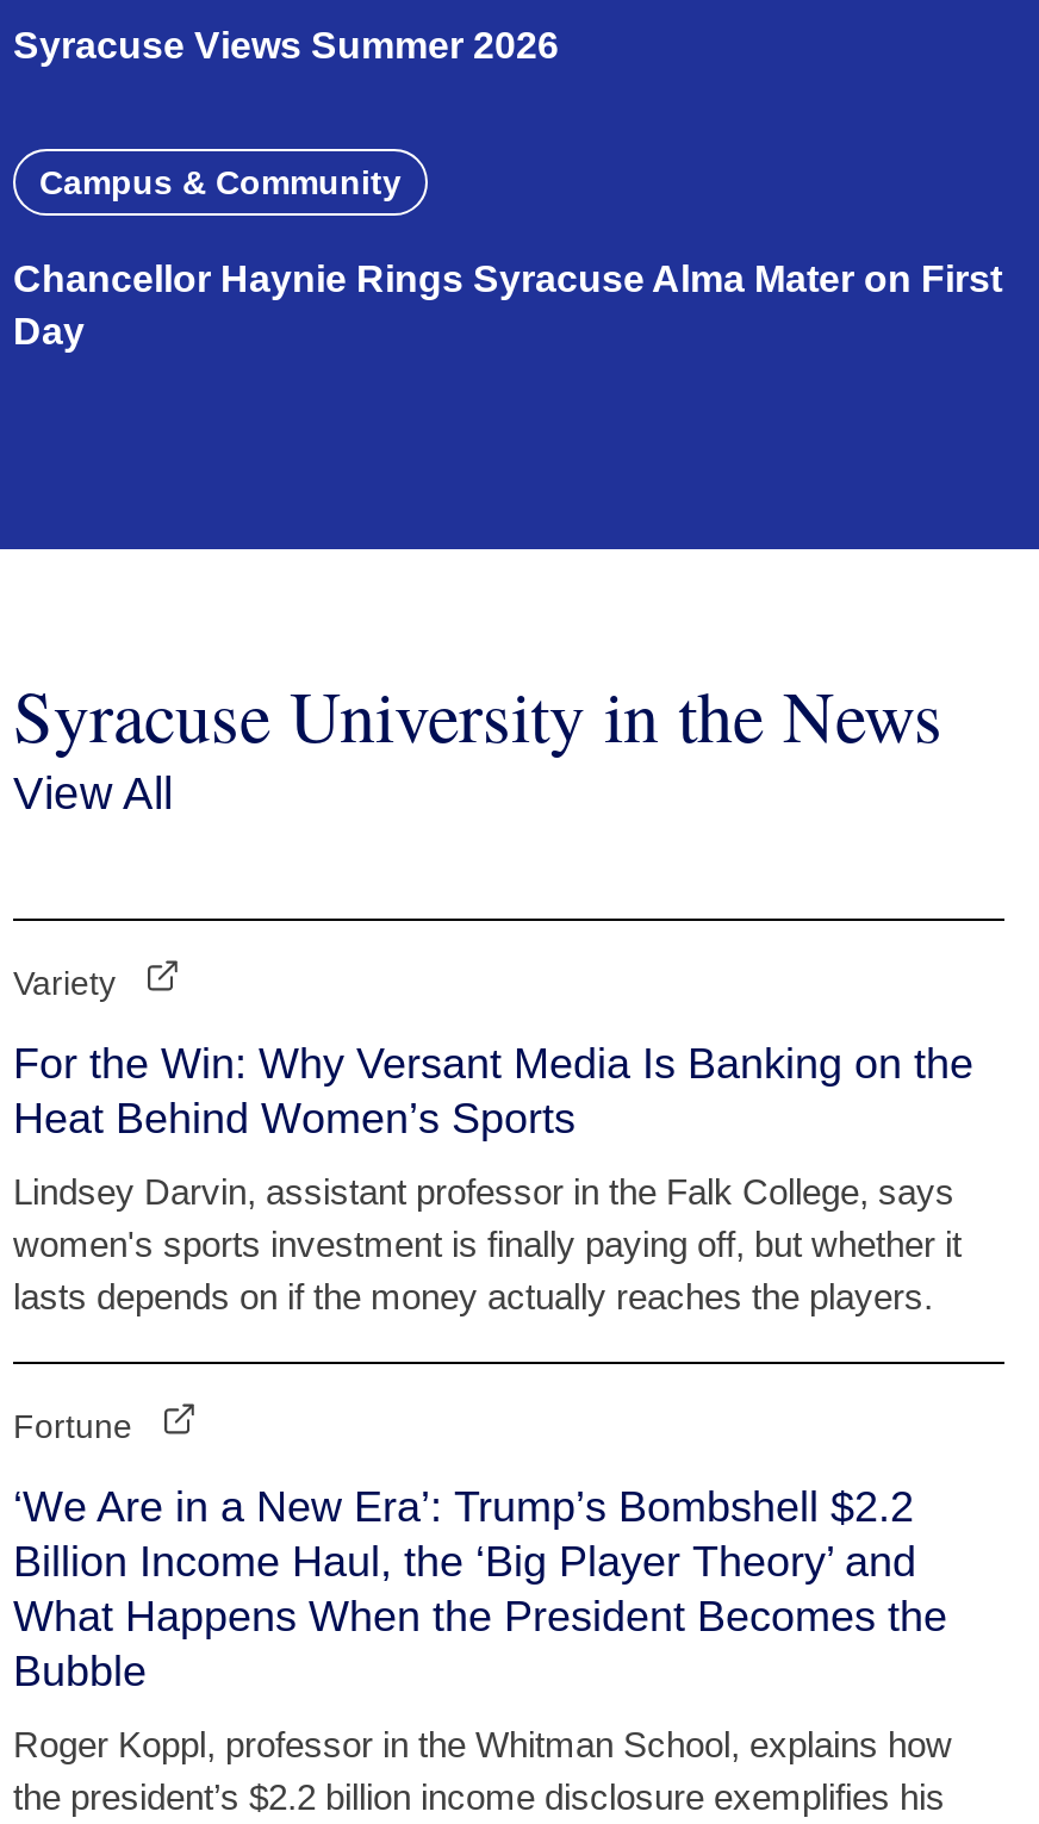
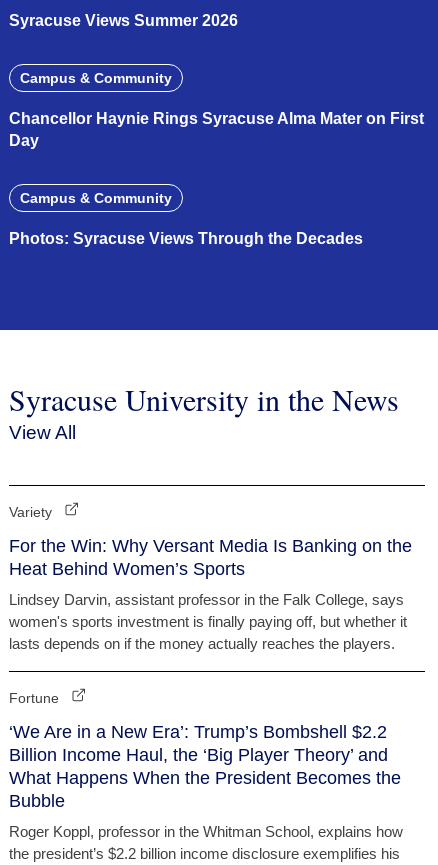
+ Campus & Community
+ Photos: Syracuse Views Through the Decades
